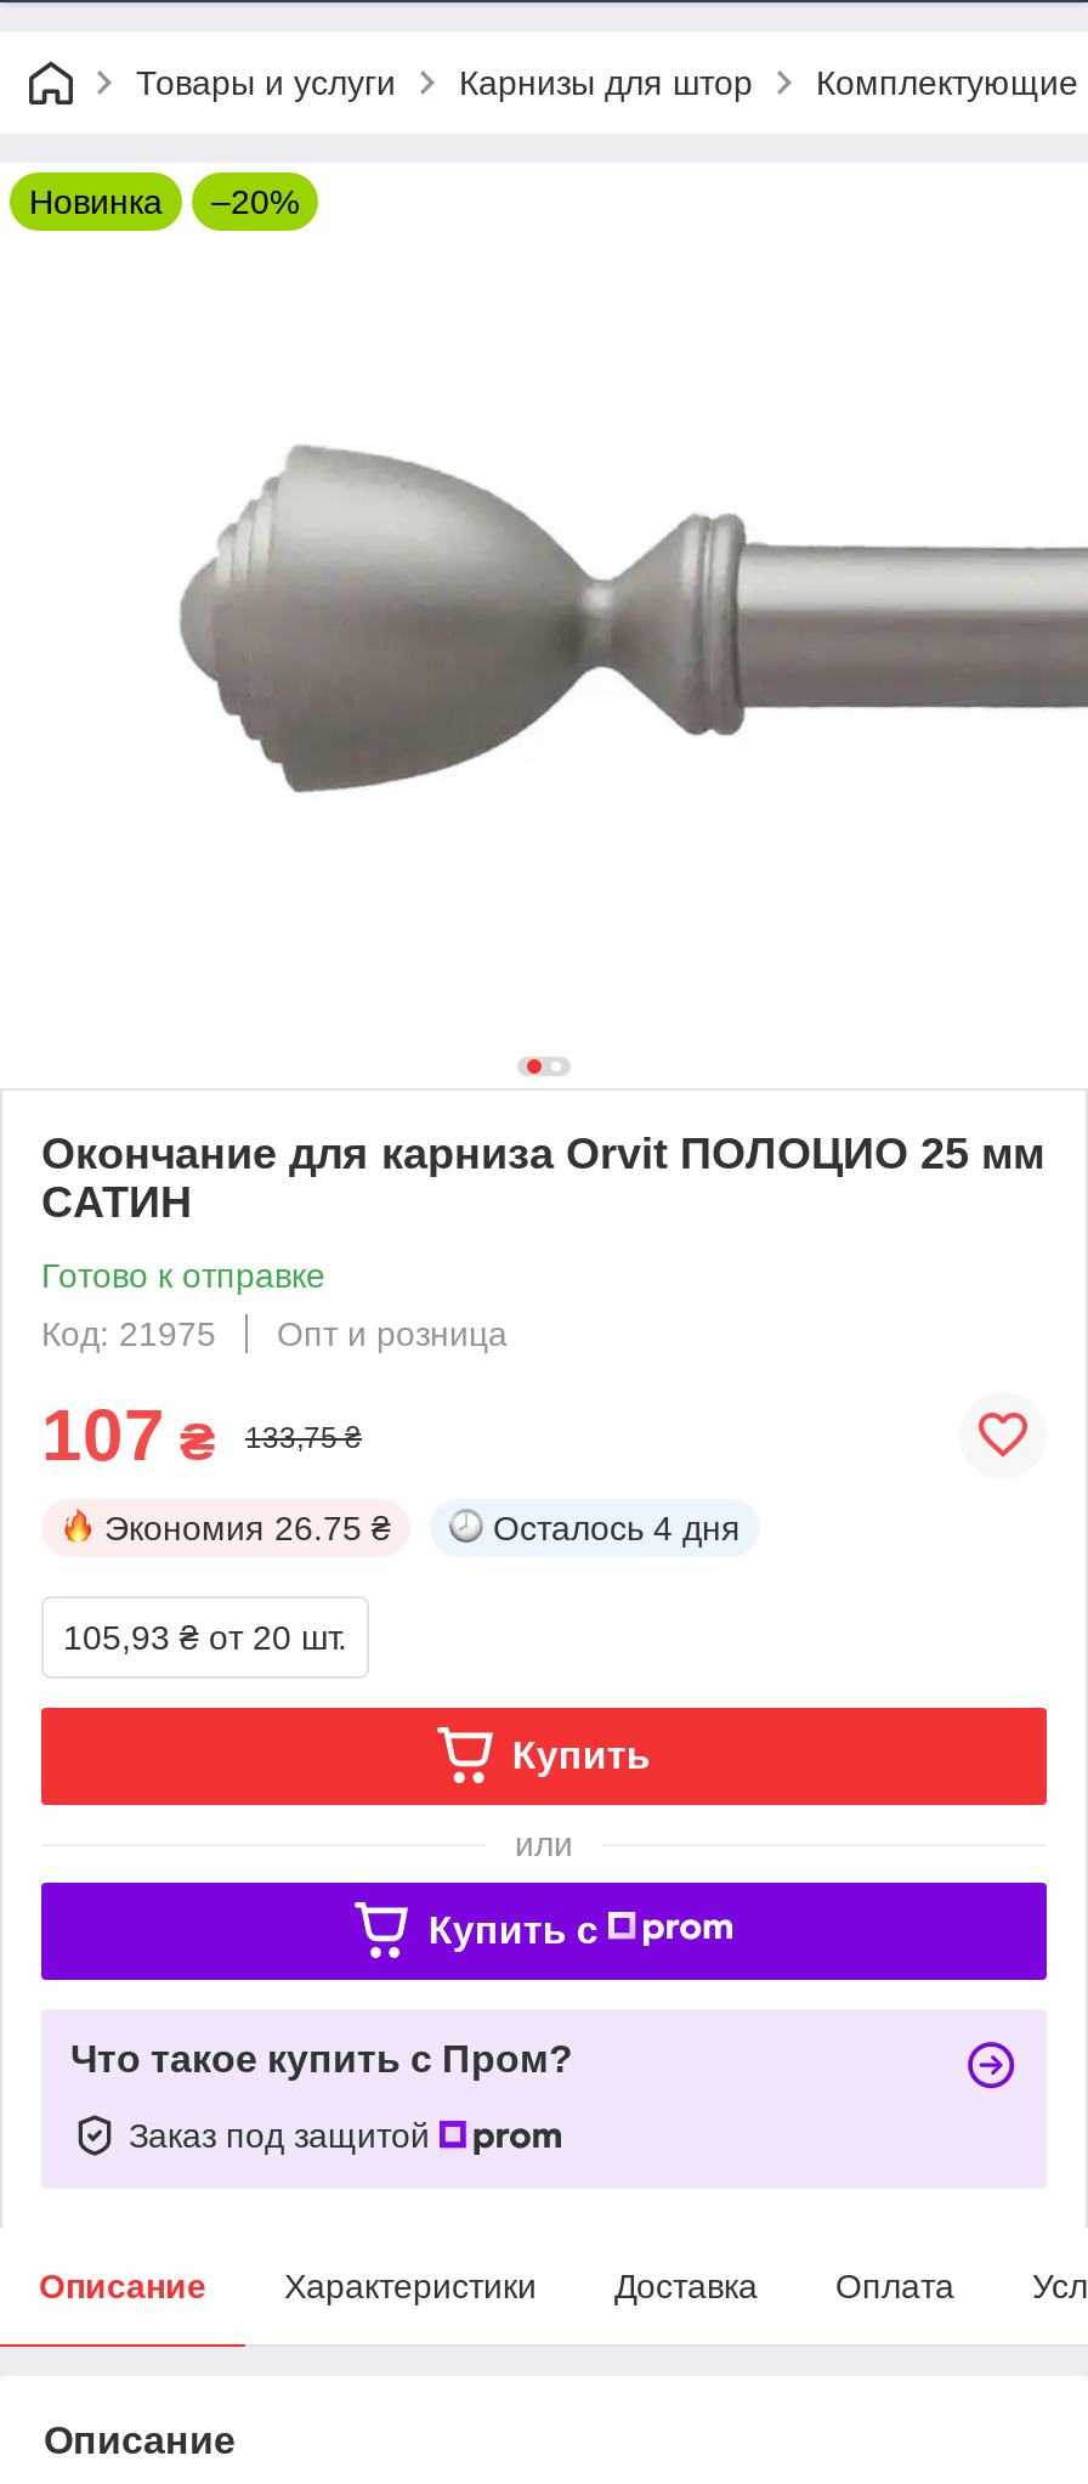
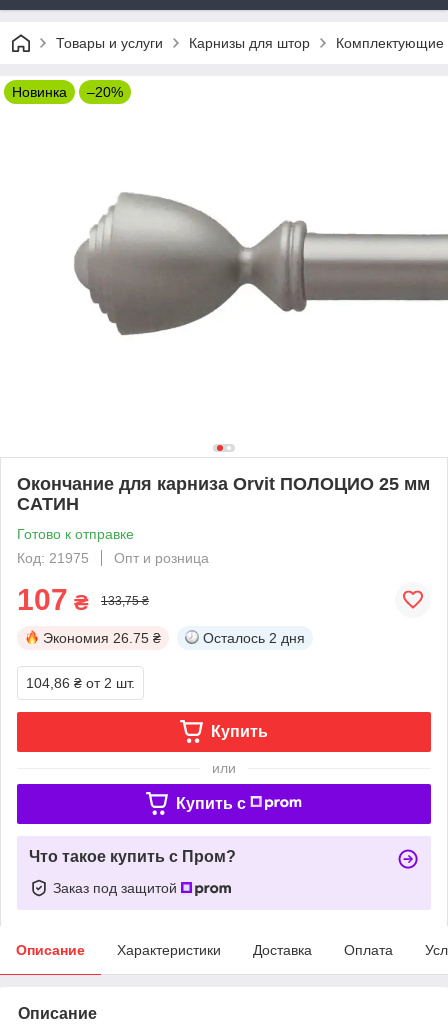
- Осталось 4 дня
+ Осталось 2 дня

- 105,93 ₴ от 20 шт.
+ 104,86 ₴ от 2 шт.
